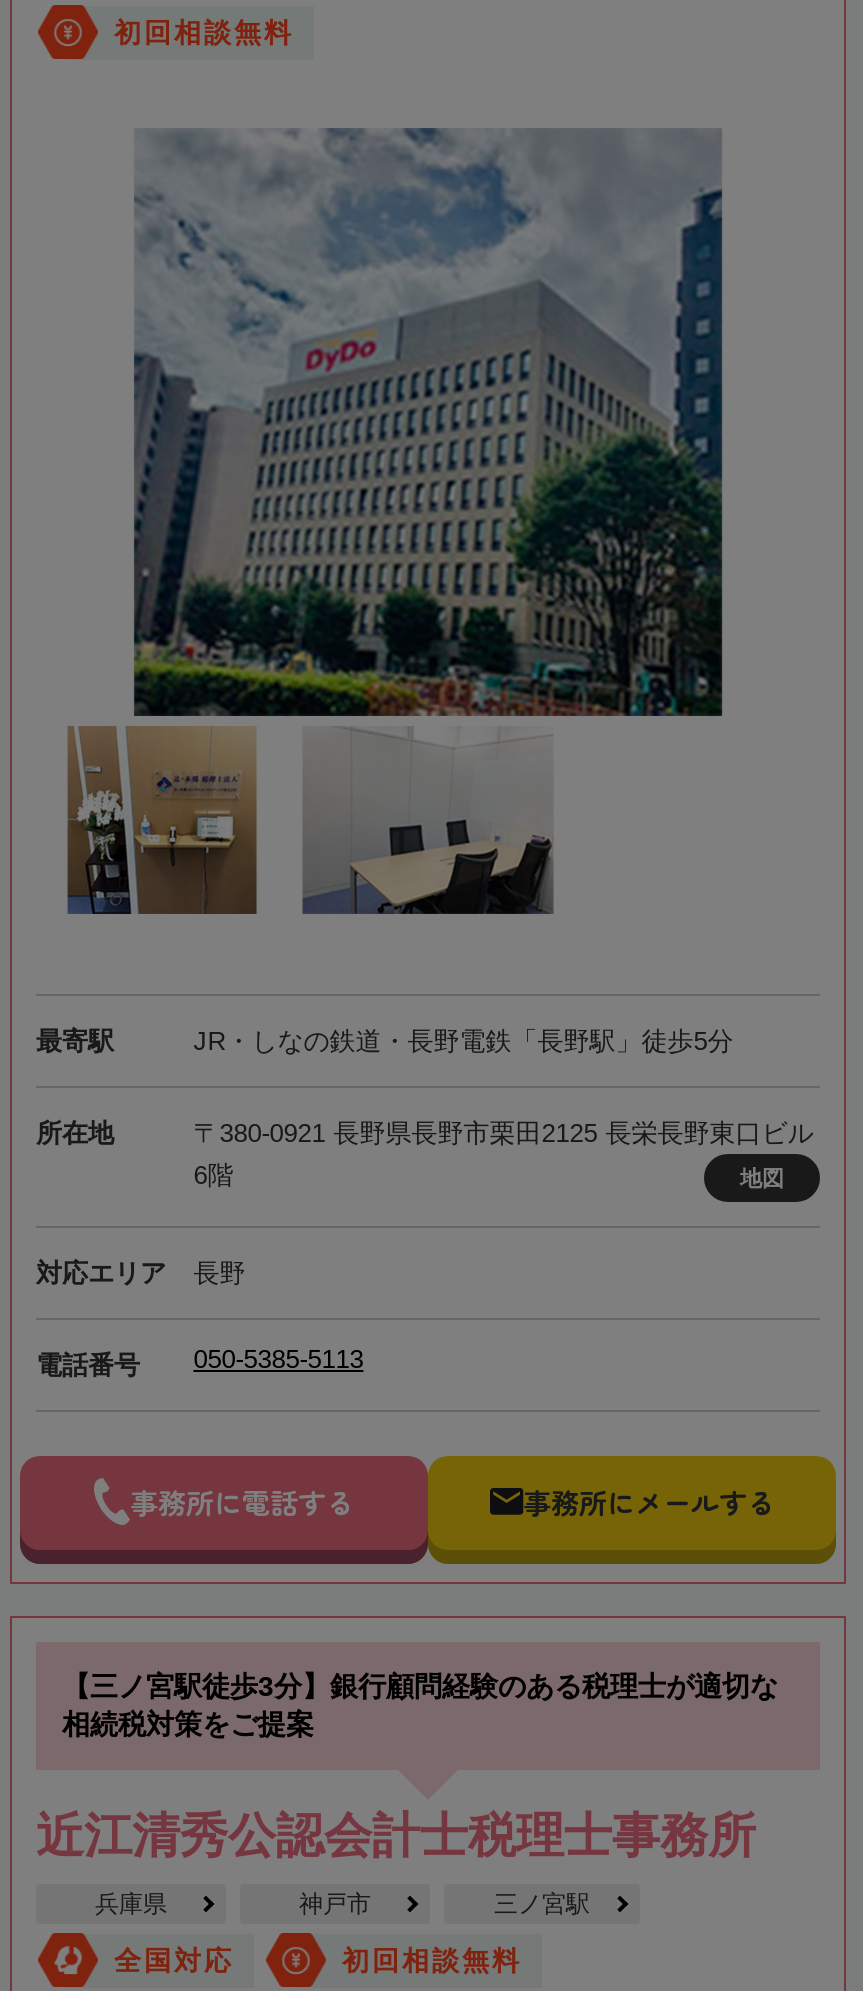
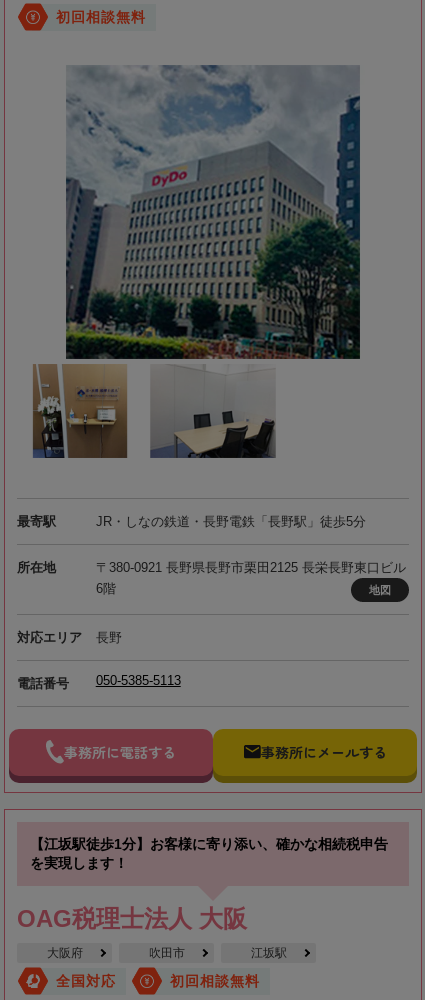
- 【三ノ宮駅徒歩3分】銀行顧問経験のある税理士が適切な
- 相続税対策をご提案
+ 【江坂駅徒歩1分】お客様に寄り添い、確かな相続税申告
+ を実現します！

- 近江清秀公認会計士税理士事務所
+ OAG税理士法人 大阪

- 兵庫県
- 神戸市
- 三ノ宮駅
+ 大阪府
+ 吹田市
+ 江坂駅
